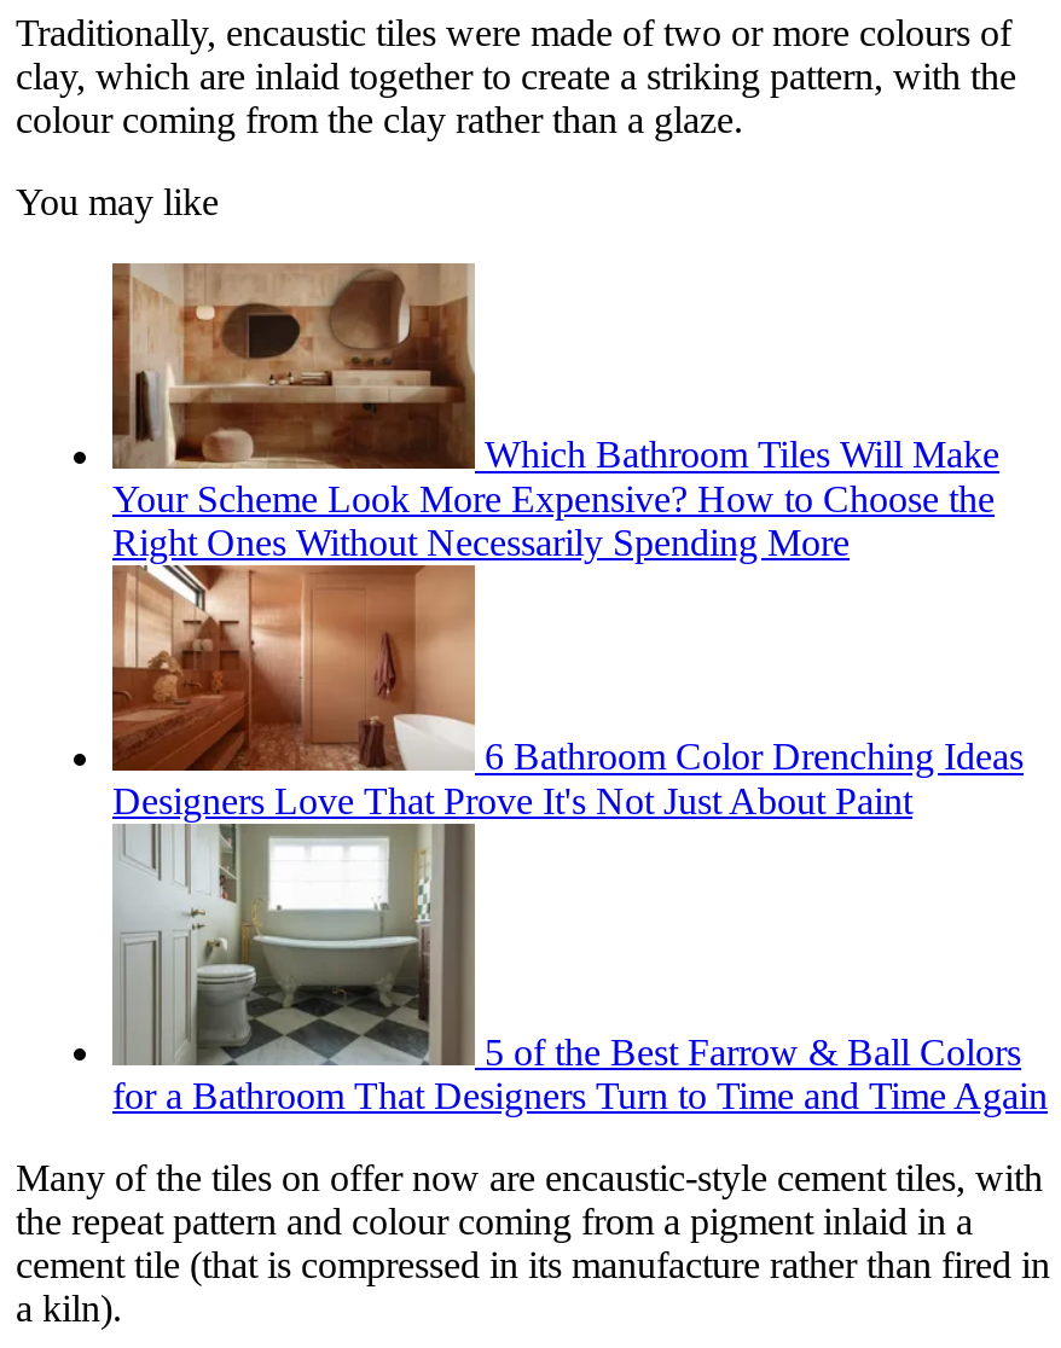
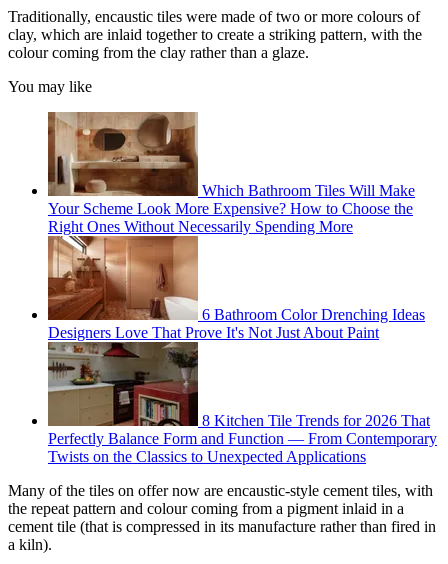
- [image]
- 5 of the Best Farrow & Ball Colors
- for a Bathroom That Designers Turn to Time and Time Again
+ [image]
+ 8 Kitchen Tile Trends for 2026 That
+ Perfectly Balance Form and Function — From Contemporary
+ Twists on the Classics to Unexpected Applications
